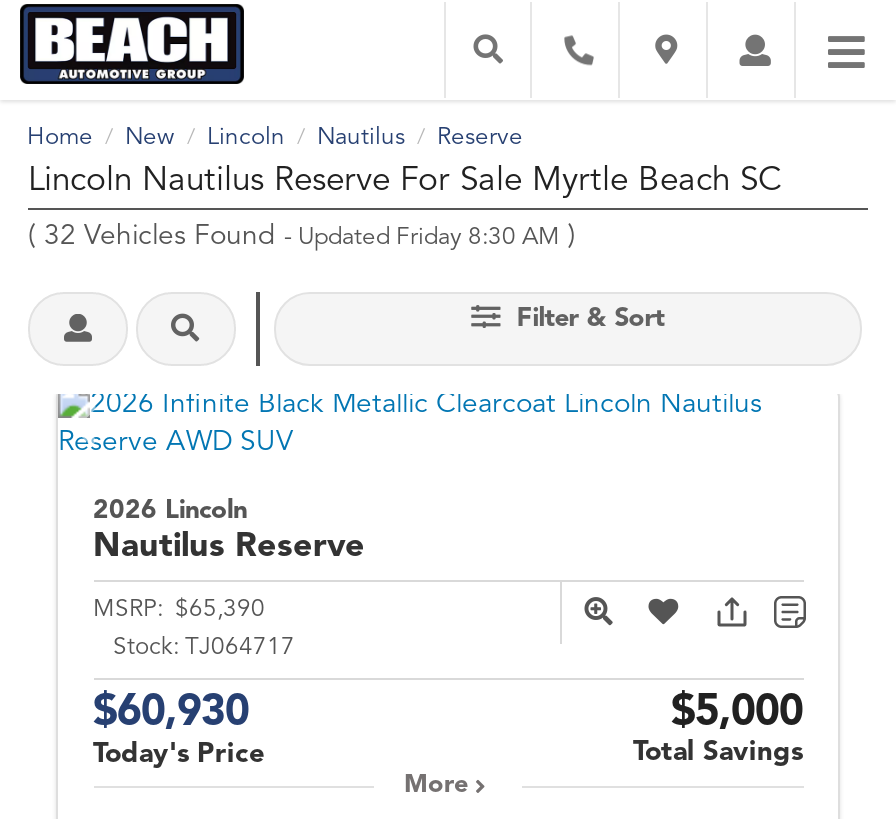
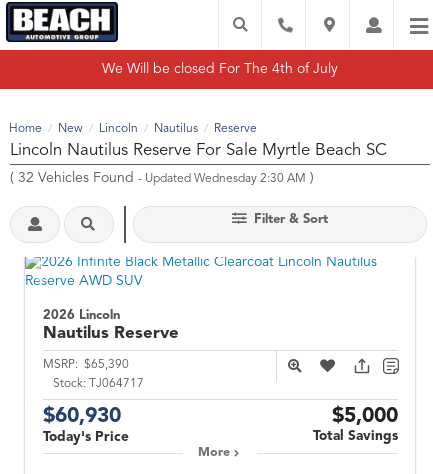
+ We Will be closed For The 4th of July

- (32 Vehicles Found - Updated Friday 8:30 AM)
+ (32 Vehicles Found - Updated Wednesday 2:30 AM)
